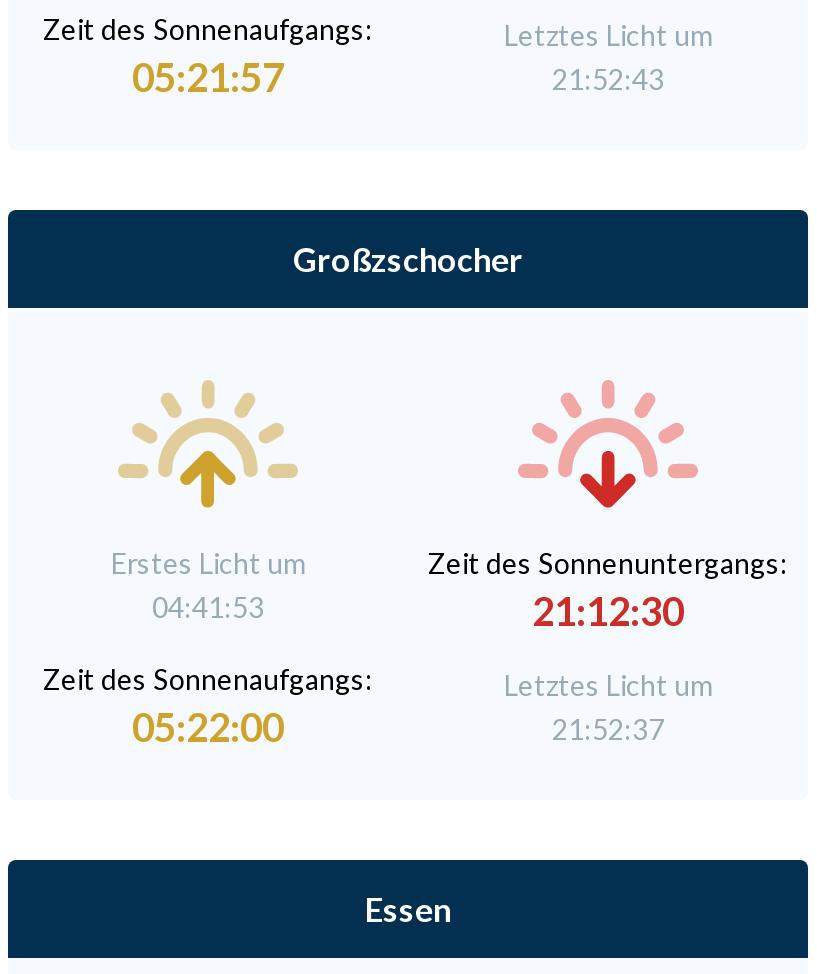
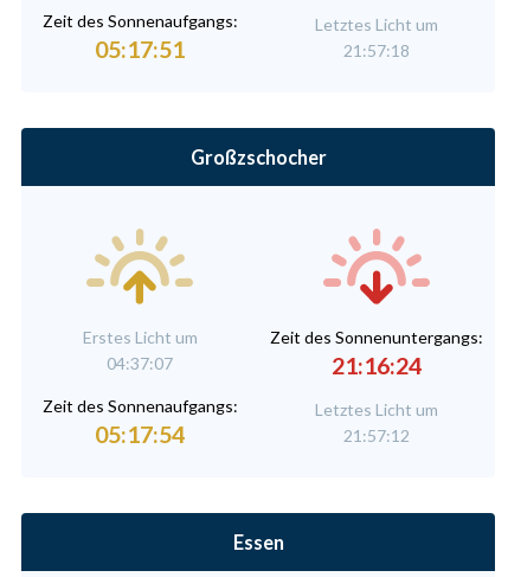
- 05:21:57
+ 05:17:51

- 21:52:43
+ 21:57:18

- 04:41:53
+ 04:37:07

- 21:12:30
+ 21:16:24

- 05:22:00
+ 05:17:54

- 21:52:37
+ 21:57:12
